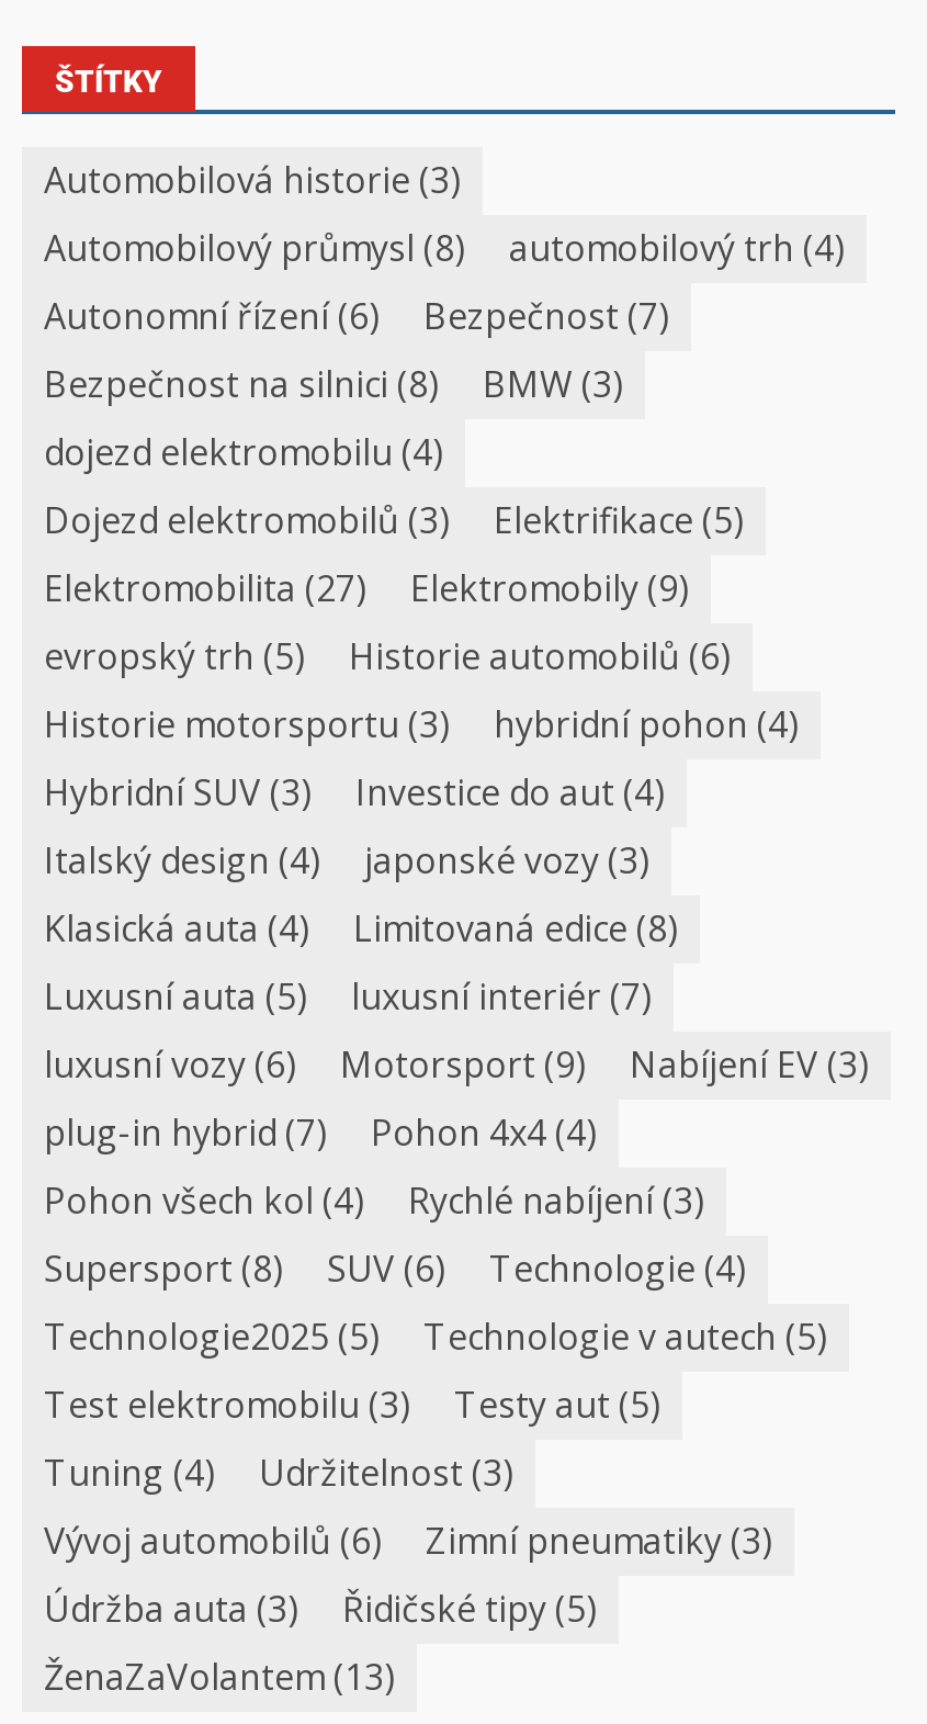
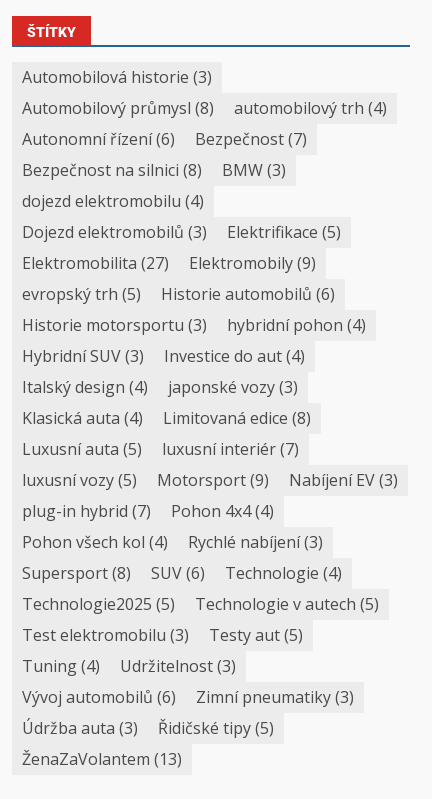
- luxusní vozy (6) Motorsport (9) Nabíjení EV (3)
+ luxusní vozy (5) Motorsport (9) Nabíjení EV (3)
